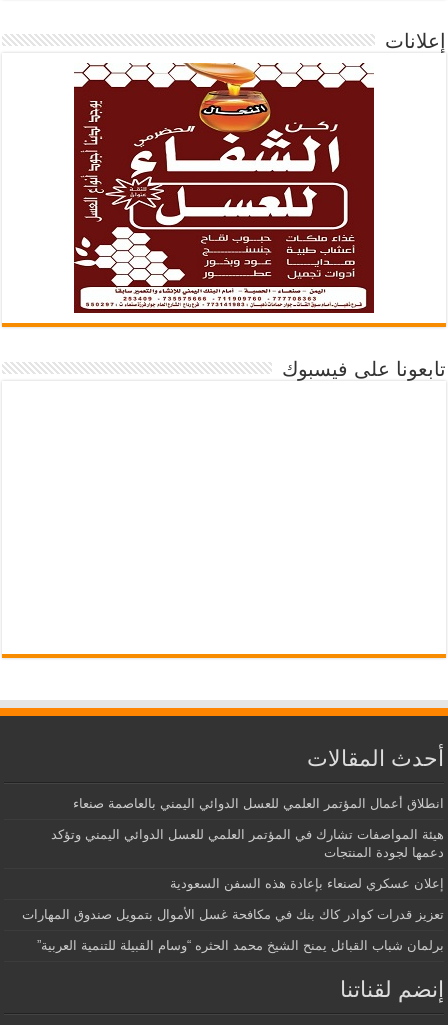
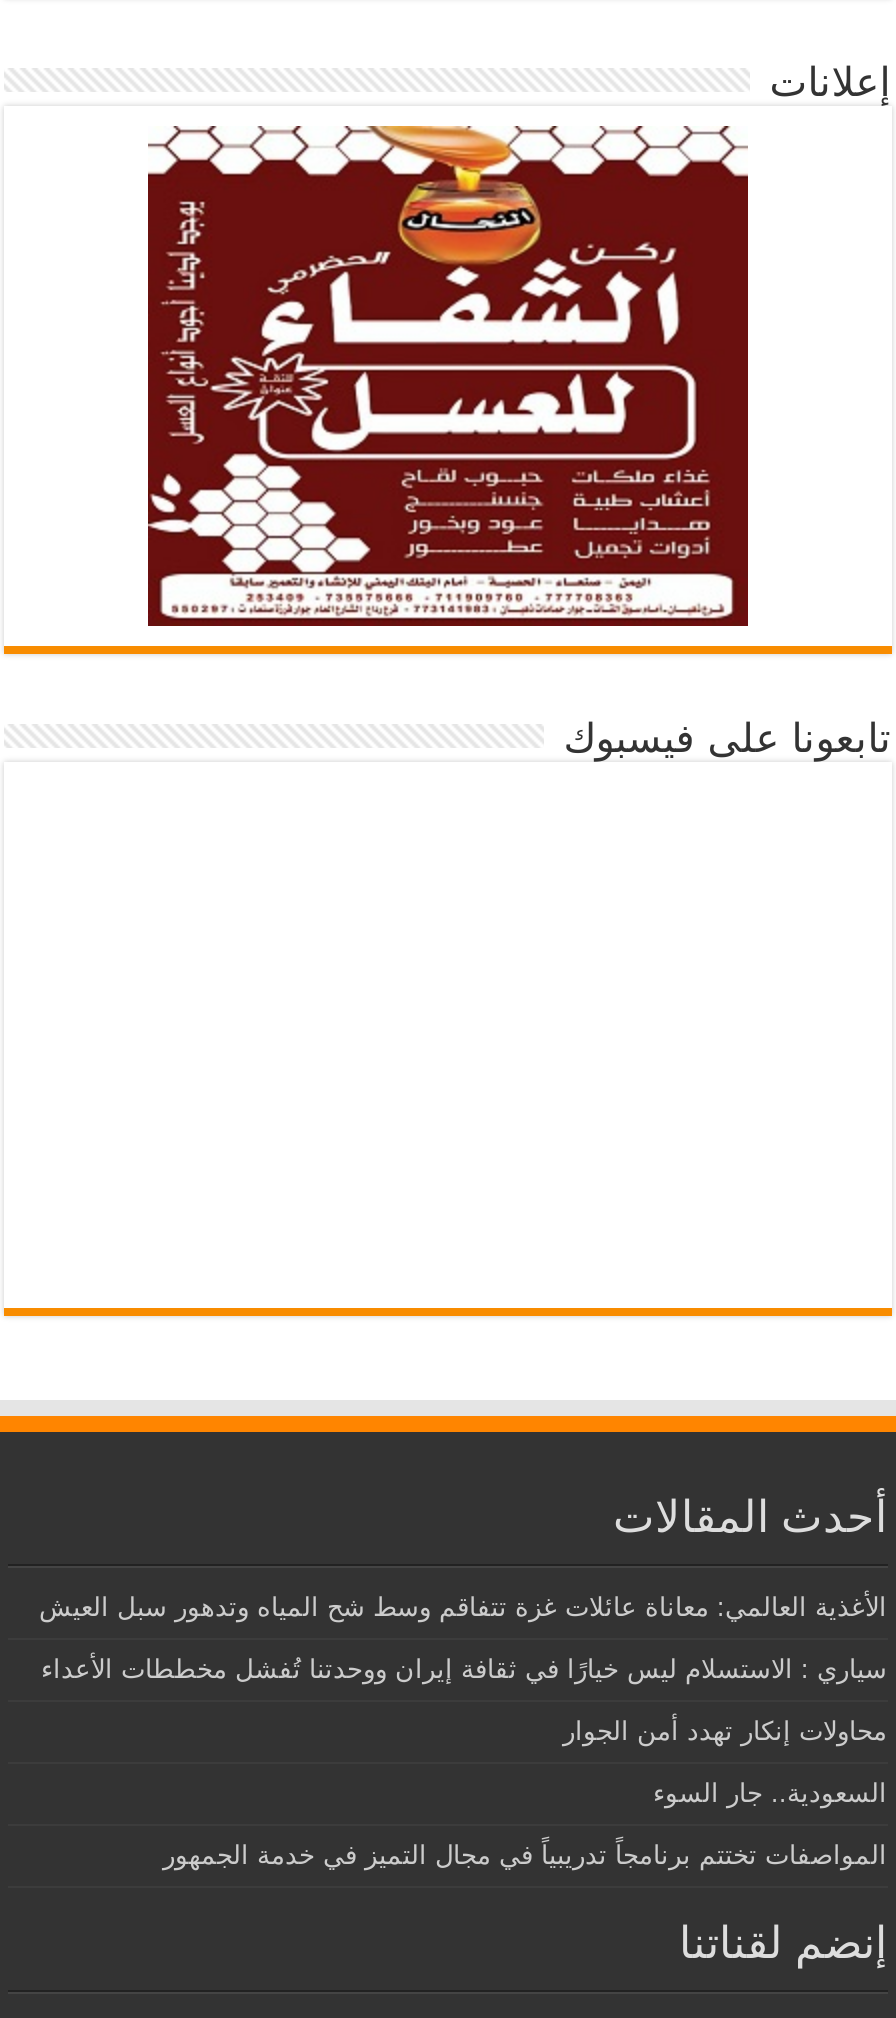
- انطلاق أعمال المؤتمر العلمي للعسل الدوائي اليمني بالعاصمة صنعاء
+ الأغذية العالمي: معاناة عائلات غزة تتفاقم وسط شح المياه وتدهور سبل العيش

- هيئة المواصفات تشارك في المؤتمر العلمي للعسل الدوائي اليمني وتؤكد
- دعمها لجودة المنتجات
+ سياري : الاستسلام ليس خيارًا في ثقافة إيران ووحدتنا تُفشل مخططات الأعداء

- إعلان عسكري لصنعاء بإعادة هذه السفن السعودية
+ محاولات إنكار تهدد أمن الجوار

- تعزيز قدرات كوادر كاك بنك في مكافحة غسل الأموال بتمويل صندوق المهارات
+ السعودية.. جار السوء

- برلمان شباب القبائل يمنح الشيخ محمد الحثره “وسام القبيلة للتنمية العربية”
+ المواصفات تختتم برنامجاً تدريبياً في مجال التميز في خدمة الجمهور
